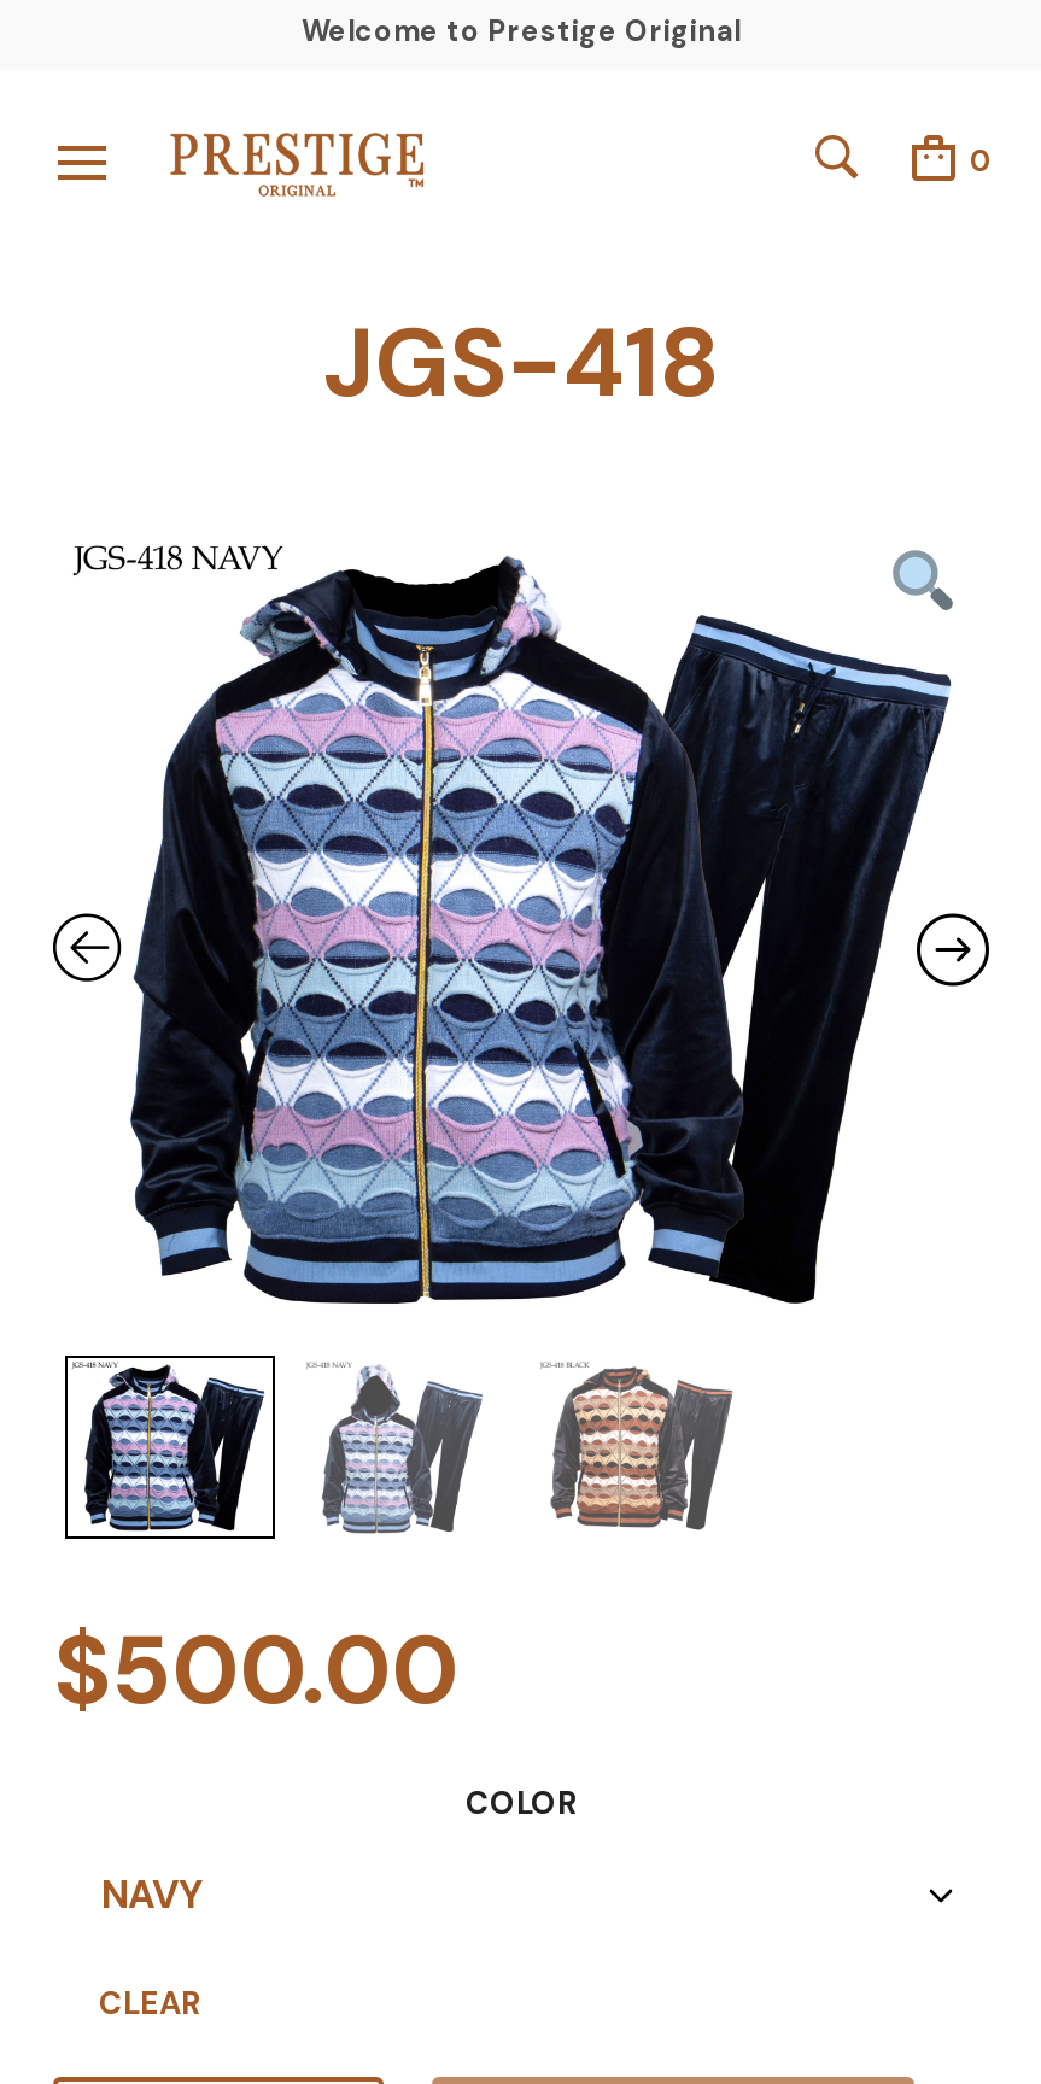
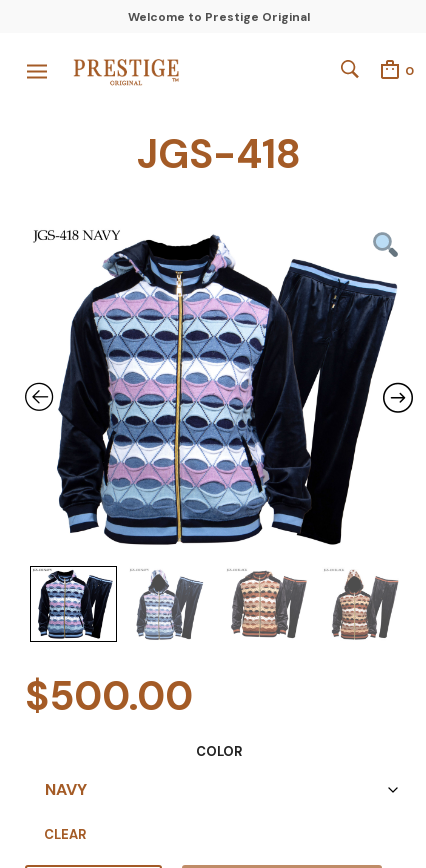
+ [image]
